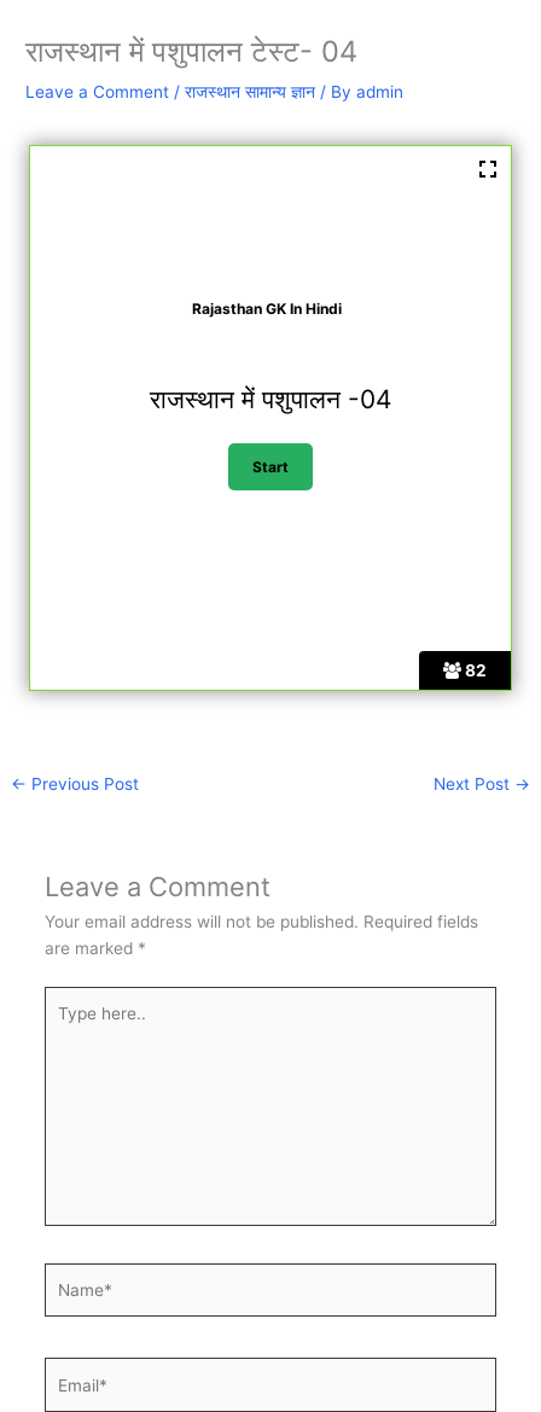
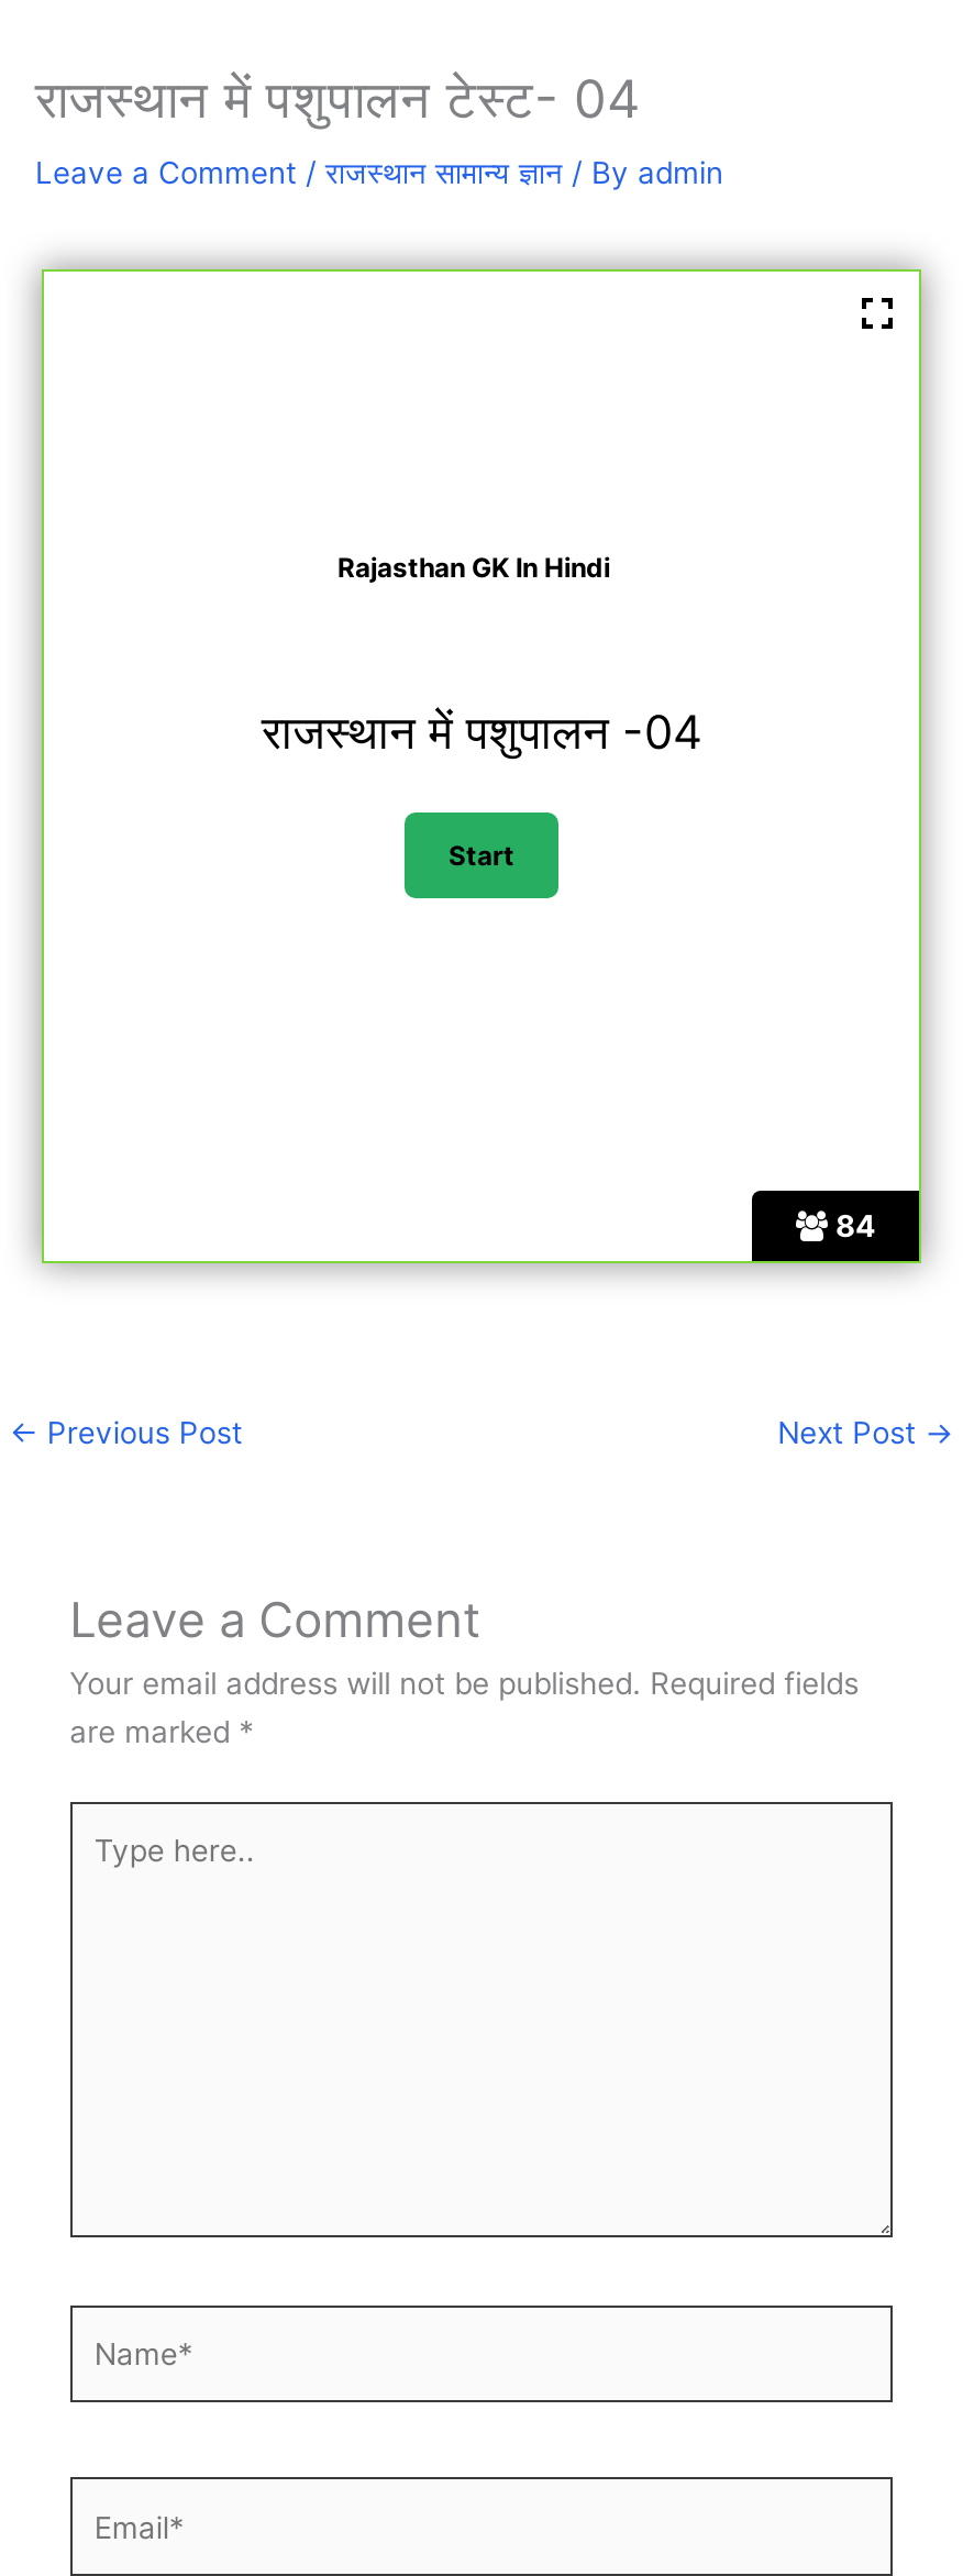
- 82
+ 84
